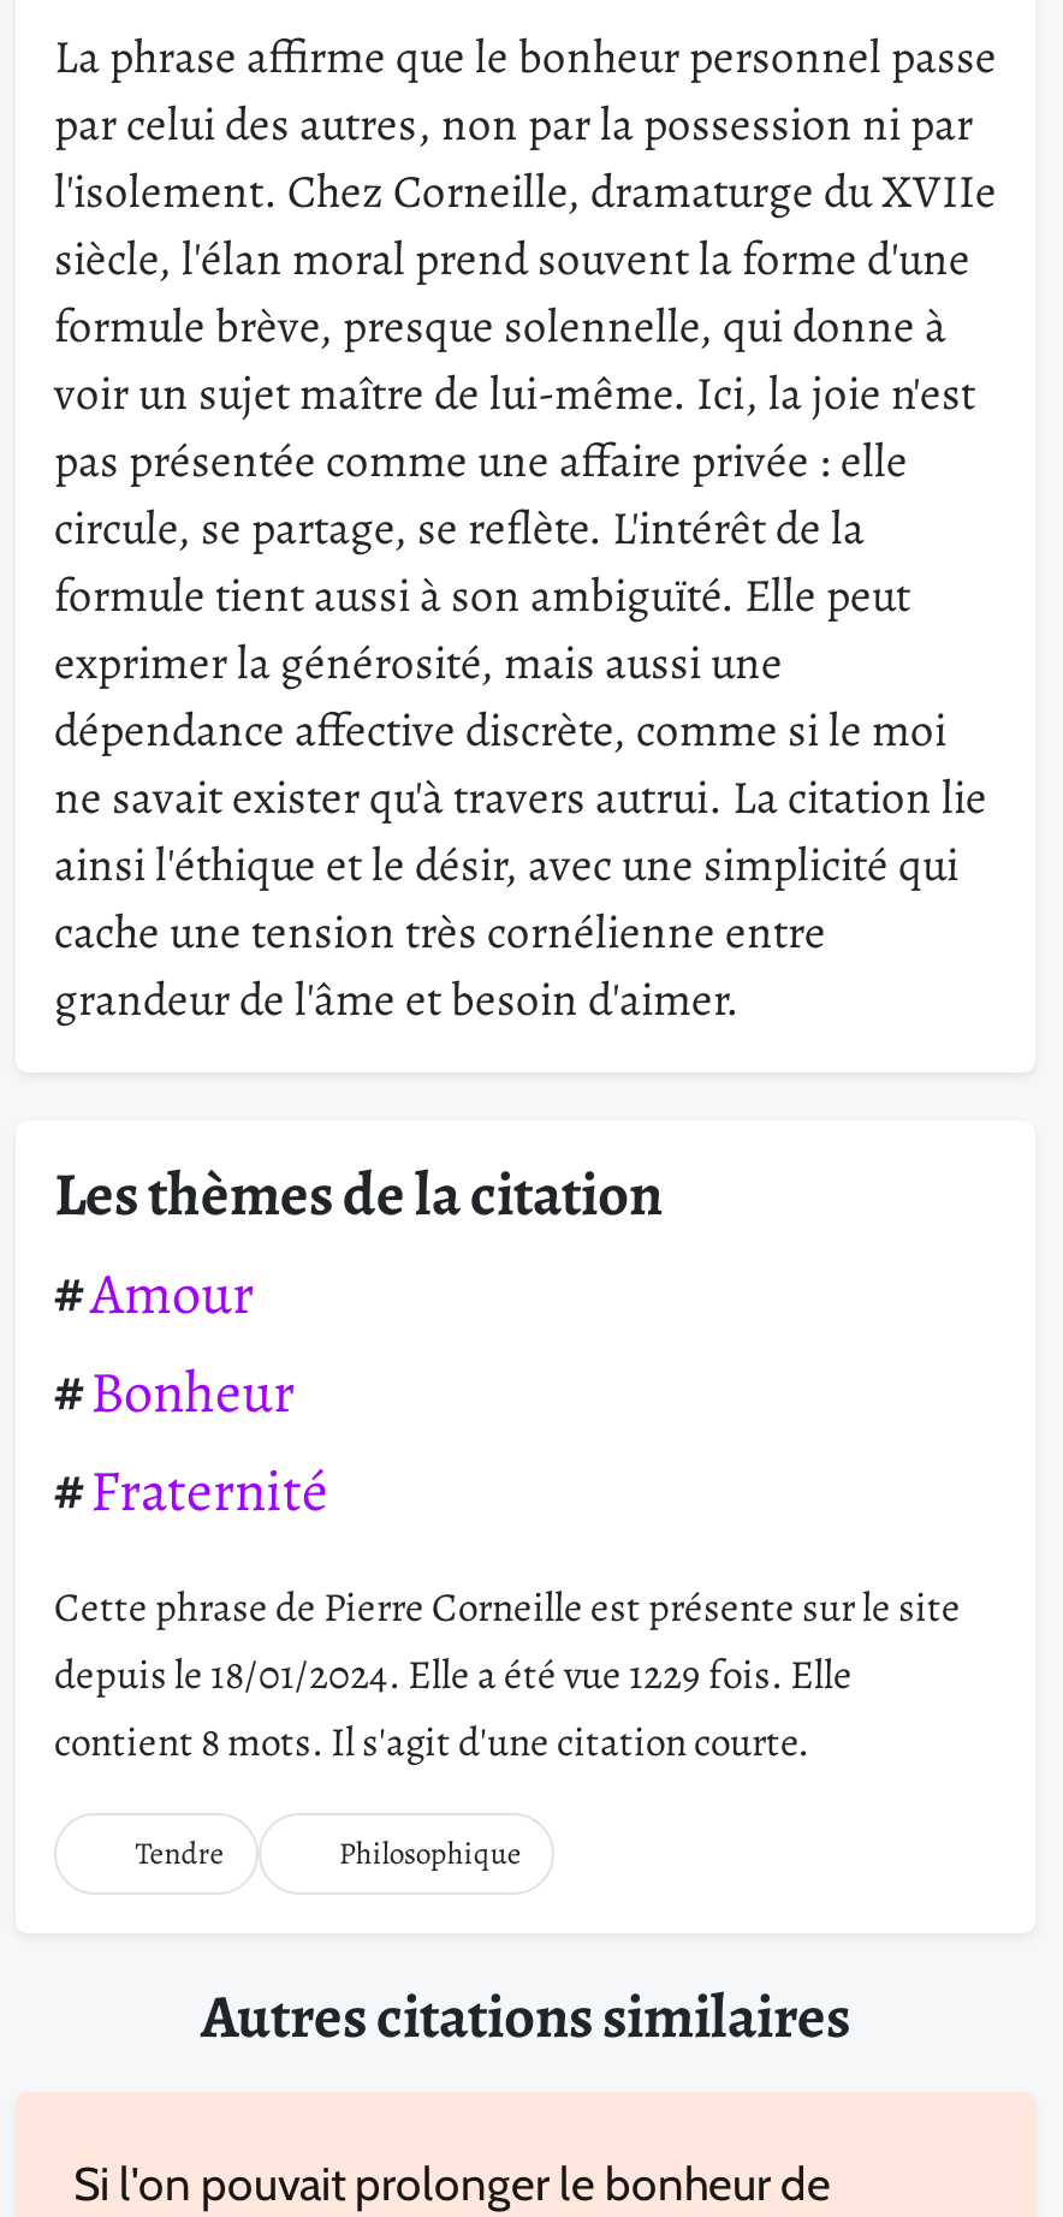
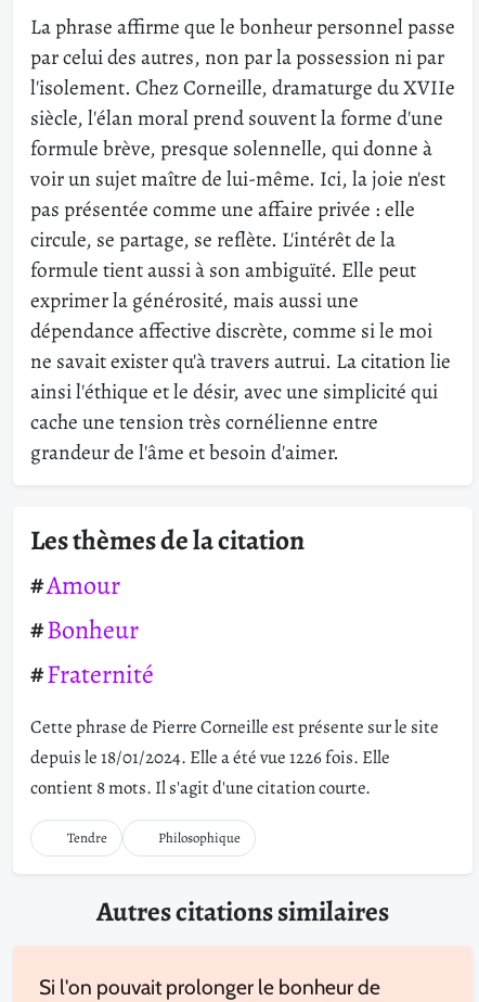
- depuis le 18/01/2024. Elle a été vue 1229 fois. Elle
+ depuis le 18/01/2024. Elle a été vue 1226 fois. Elle
